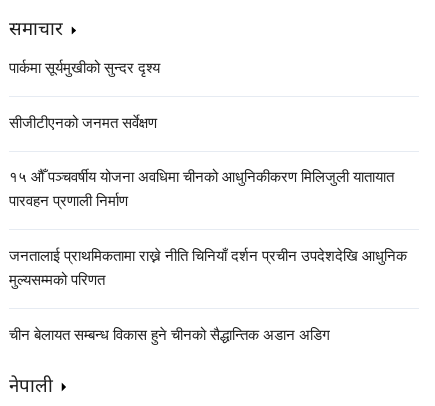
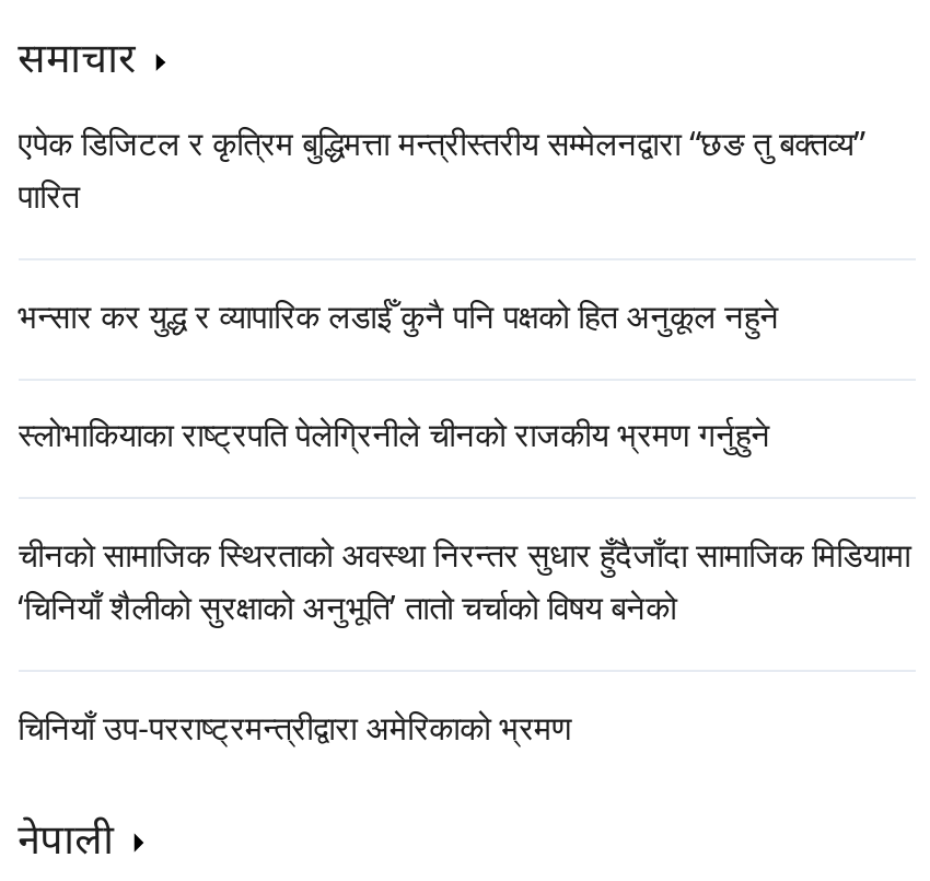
- पार्कमा सूर्यमुखीको सुन्दर दृश्य
+ एपेक डिजिटल र कृत्रिम बुद्धिमत्ता मन्त्रीस्तरीय सम्मेलनद्वारा “छङ तु बक्तव्य”
+ पारित

- सीजीटीएनको जनमत सर्वेक्षण
+ भन्सार कर युद्ध र व्यापारिक लडाईँ कुनै पनि पक्षको हित अनुकूल नहुने

- १५ औँ पञ्चवर्षीय योजना अवधिमा चीनको आधुनिकीकरण मिलिजुली यातायात
- पारवहन प्रणाली निर्माण
+ स्लोभाकियाका राष्ट्रपति पेलेग्रिनीले चीनको राजकीय भ्रमण गर्नुहुने

- जनतालाई प्राथमिकतामा राख्ने नीति चिनियाँ दर्शन प्रचीन उपदेशदेखि आधुनिक
- मुल्यसम्मको परिणत
+ चीनको सामाजिक स्थिरताको अवस्था निरन्तर सुधार हुँदैजाँदा सामाजिक मिडियामा
+ ‘चिनियाँ शैलीको सुरक्षाको अनुभूति’ तातो चर्चाको विषय बनेको

- चीन बेलायत सम्बन्ध विकास हुने चीनको सैद्धान्तिक अडान अडिग
+ चिनियाँ उप-परराष्ट्रमन्त्रीद्वारा अमेरिकाको भ्रमण
